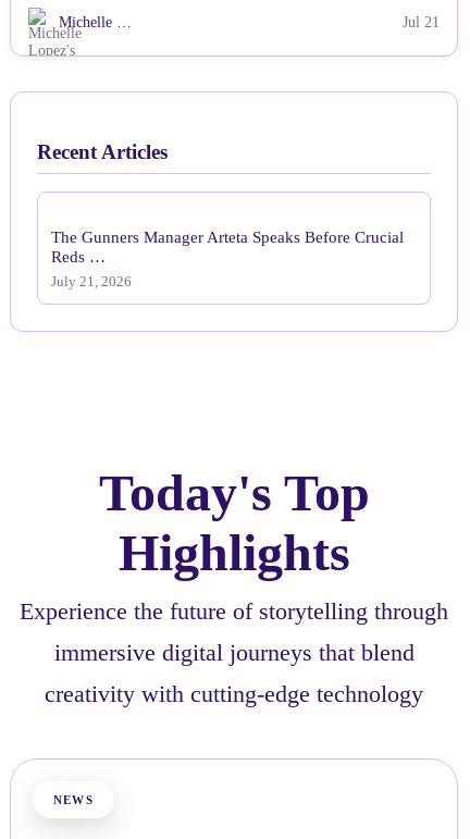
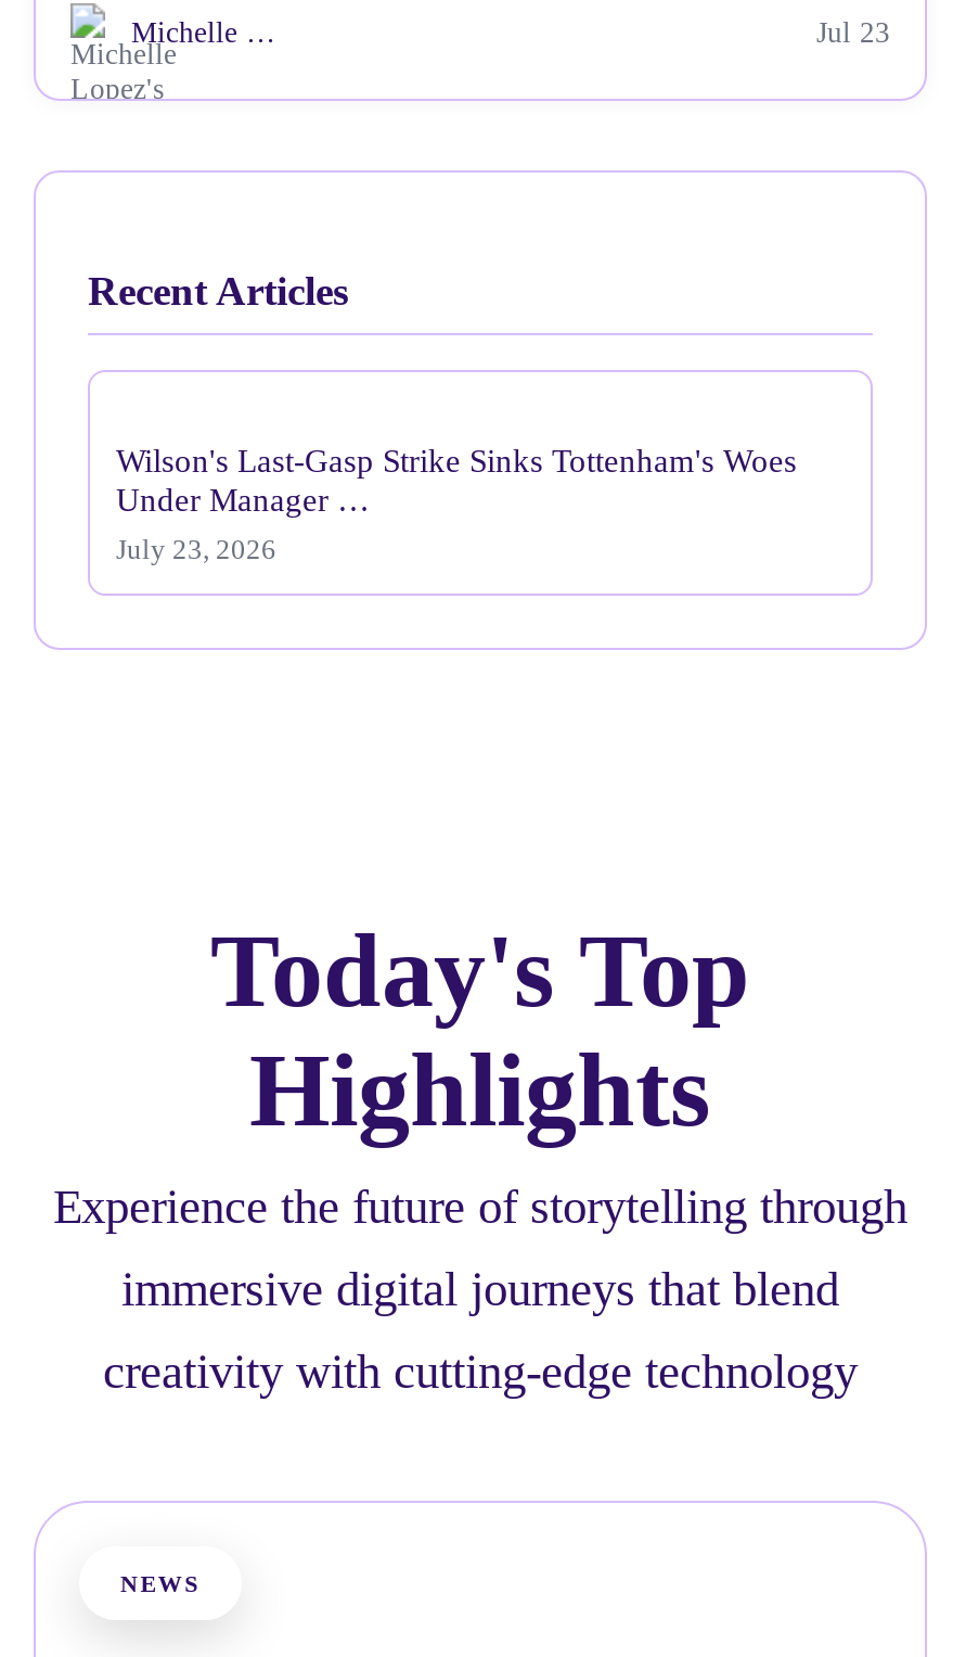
- Jul 21
+ Jul 23

- The Gunners Manager Arteta Speaks Before Crucial
- Reds …
+ Wilson's Last-Gasp Strike Sinks Tottenham's Woes
+ Under Manager …

- July 21, 2026
+ July 23, 2026
